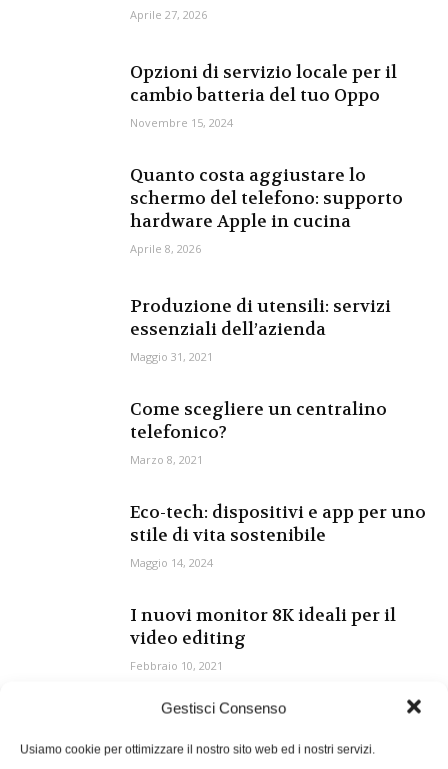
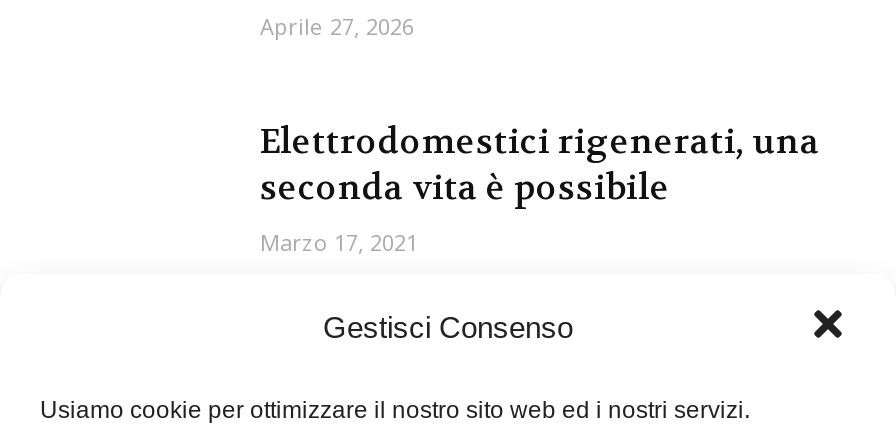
- Opzioni di servizio locale per il
- cambio batteria del tuo Oppo
- Novembre 15, 2024
- Quanto costa aggiustare lo
- schermo del telefono: supporto
- hardware Apple in cucina
- Aprile 8, 2026
- Produzione di utensili: servizi
- essenziali dell’azienda
- Maggio 31, 2021
- Come scegliere un centralino
- telefonico?
- Marzo 8, 2021
- Eco-tech: dispositivi e app per uno
- stile di vita sostenibile
- Maggio 14, 2024
- I nuovi monitor 8K ideali per il
- video editing
- Febbraio 10, 2021
+ Elettrodomestici rigenerati, una
+ seconda vita è possibile
+ Marzo 17, 2021
